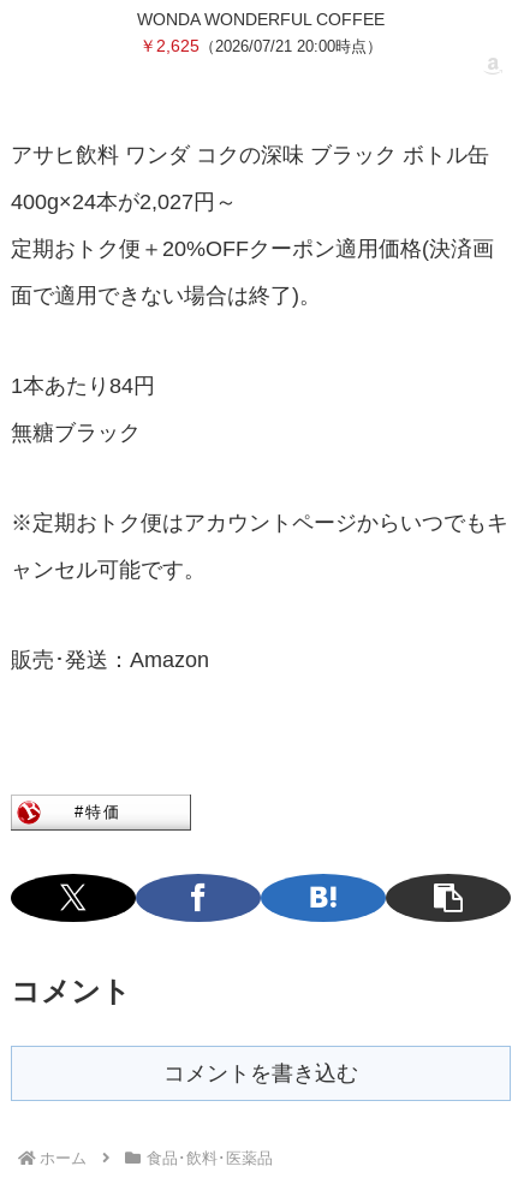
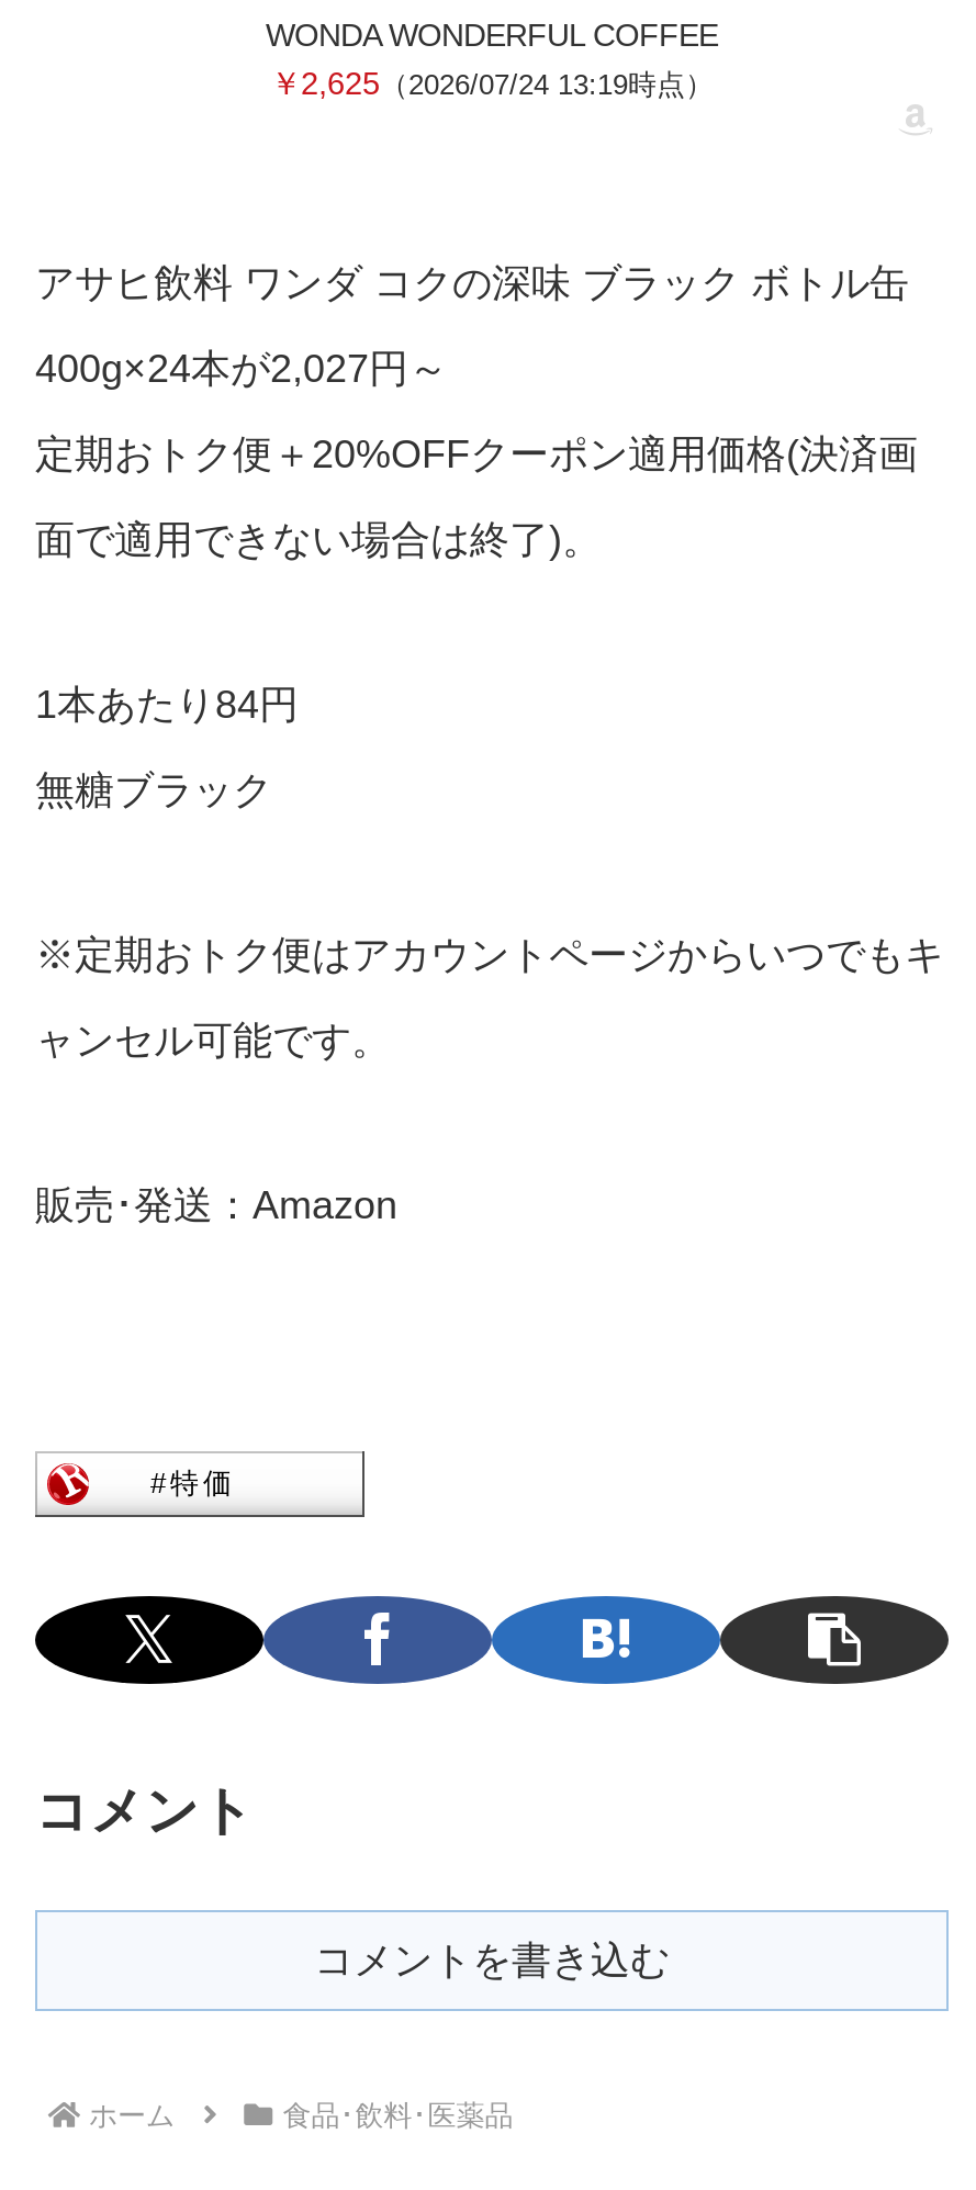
- ￥2,625（2026/07/21 20:00時点）
+ ￥2,625（2026/07/24 13:19時点）
